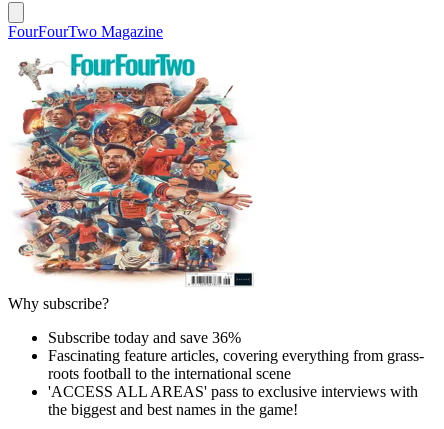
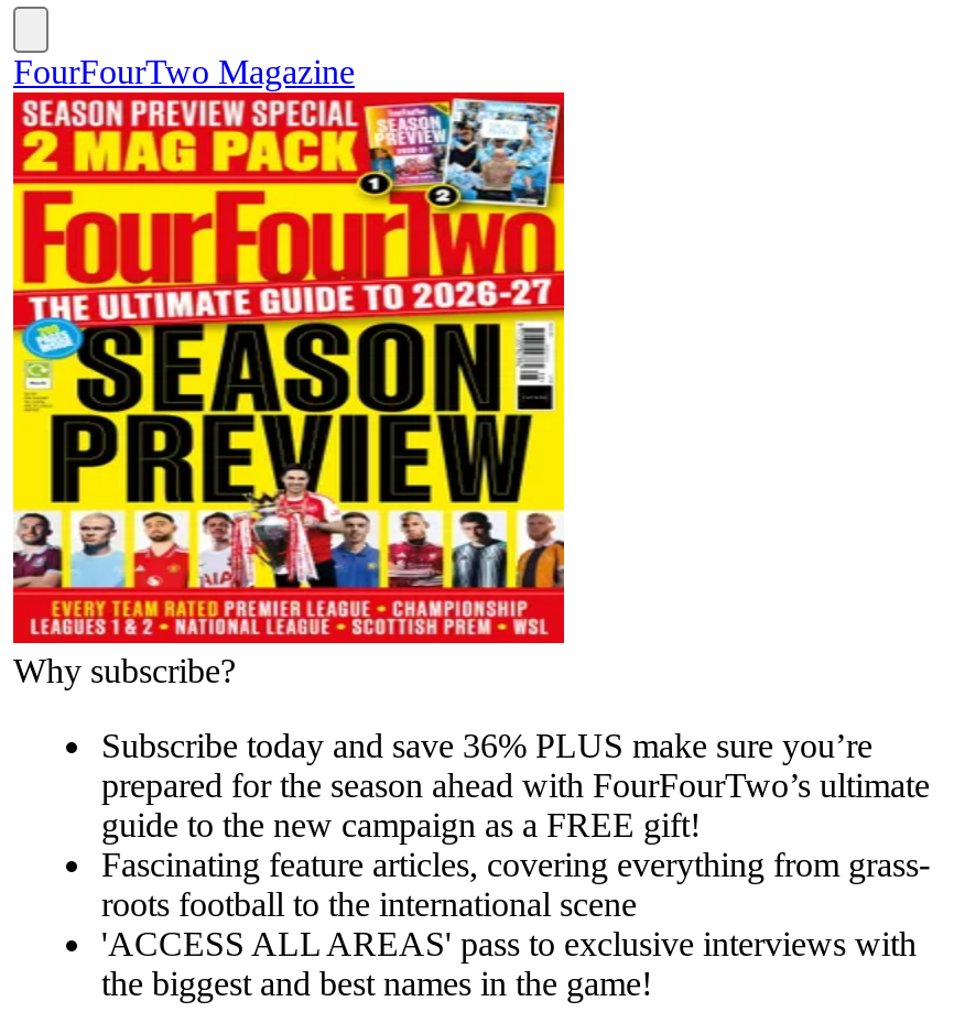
- [image]
- Subscribe today and save 36%
+ [image]
+ Subscribe today and save 36% PLUS make sure you’re
+ prepared for the season ahead with FourFourTwo’s ultimate
+ guide to the new campaign as a FREE gift!
